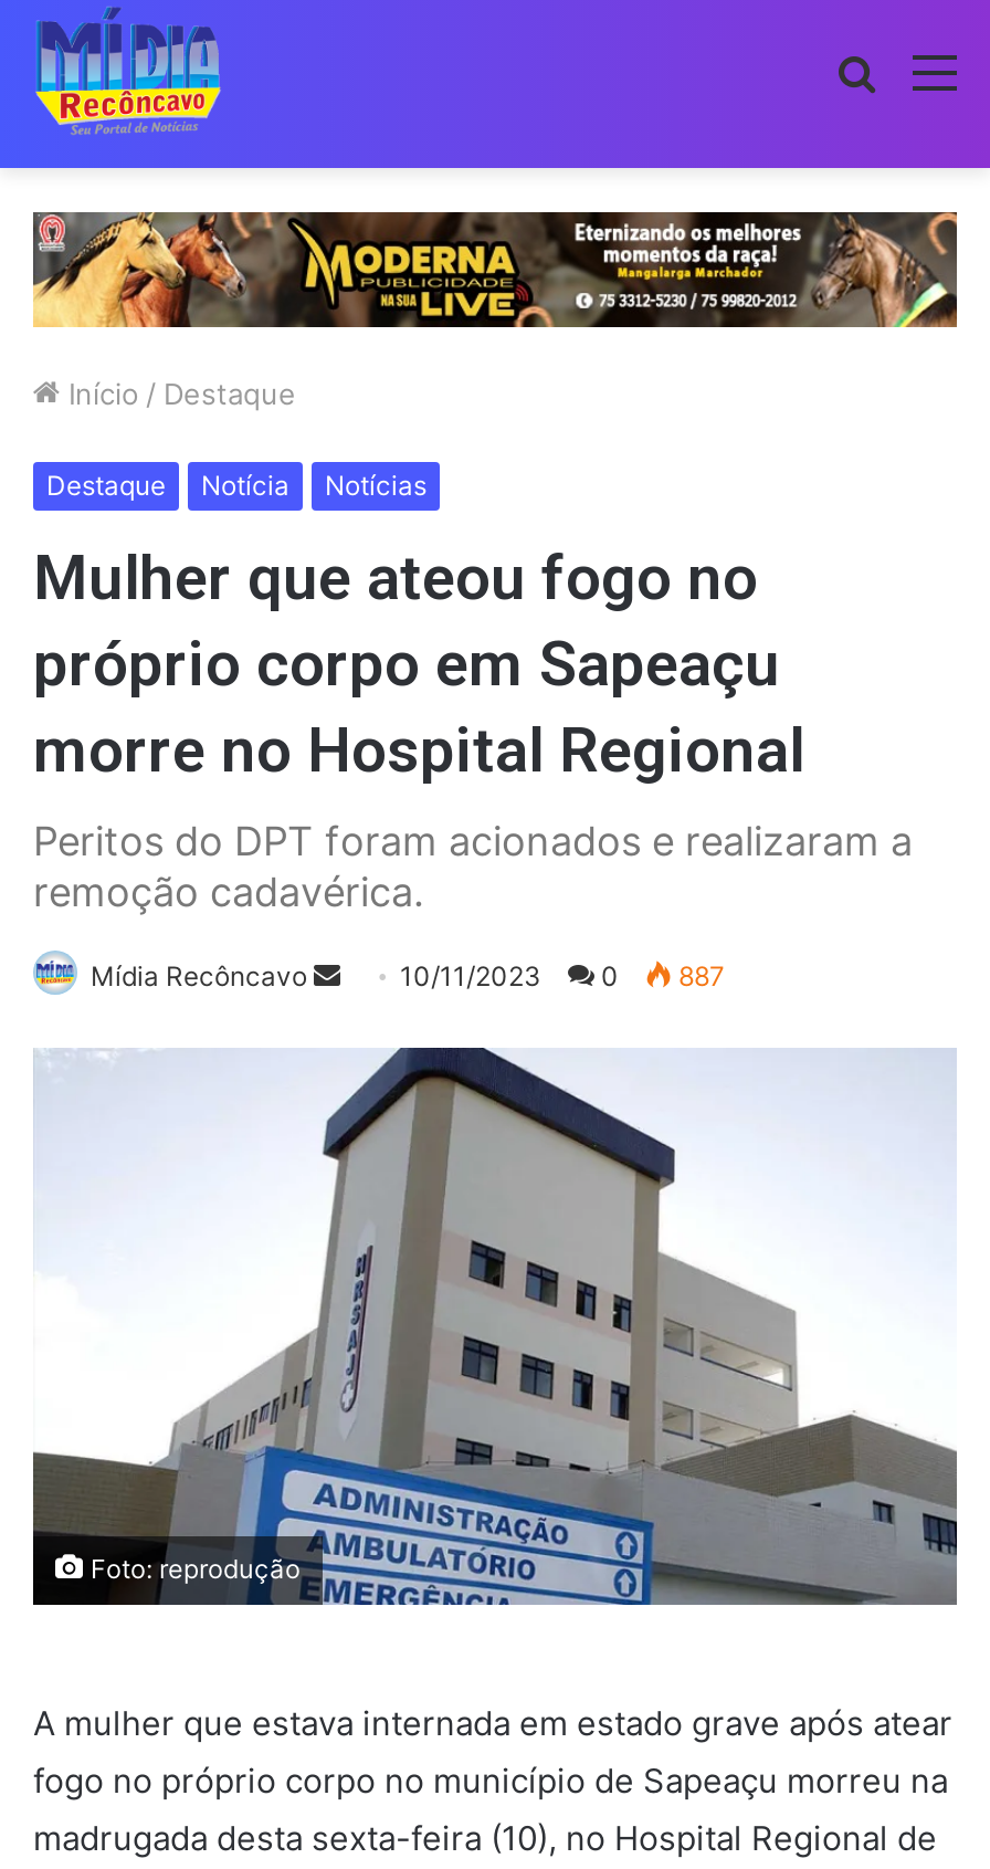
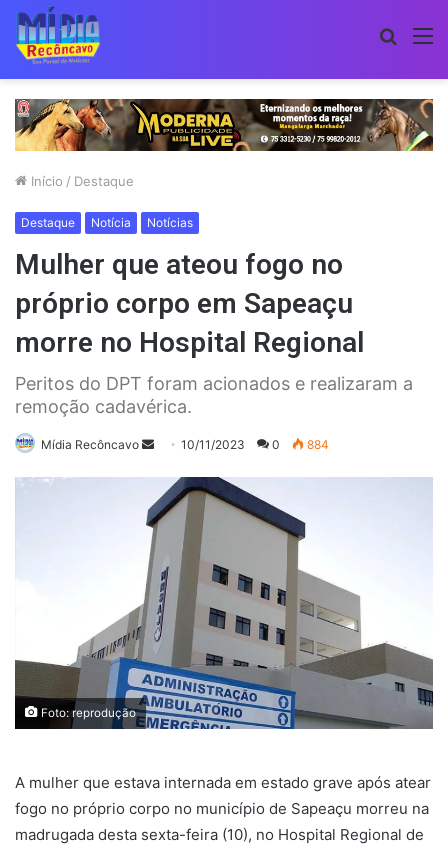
- 887
+ 884
